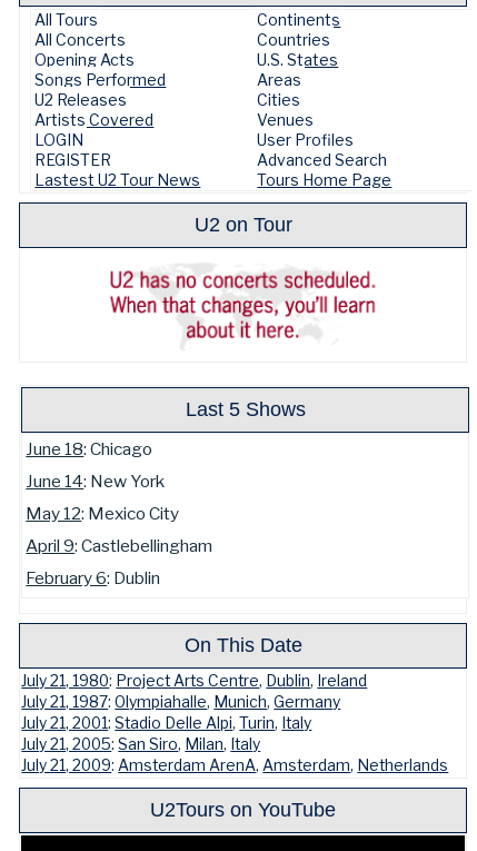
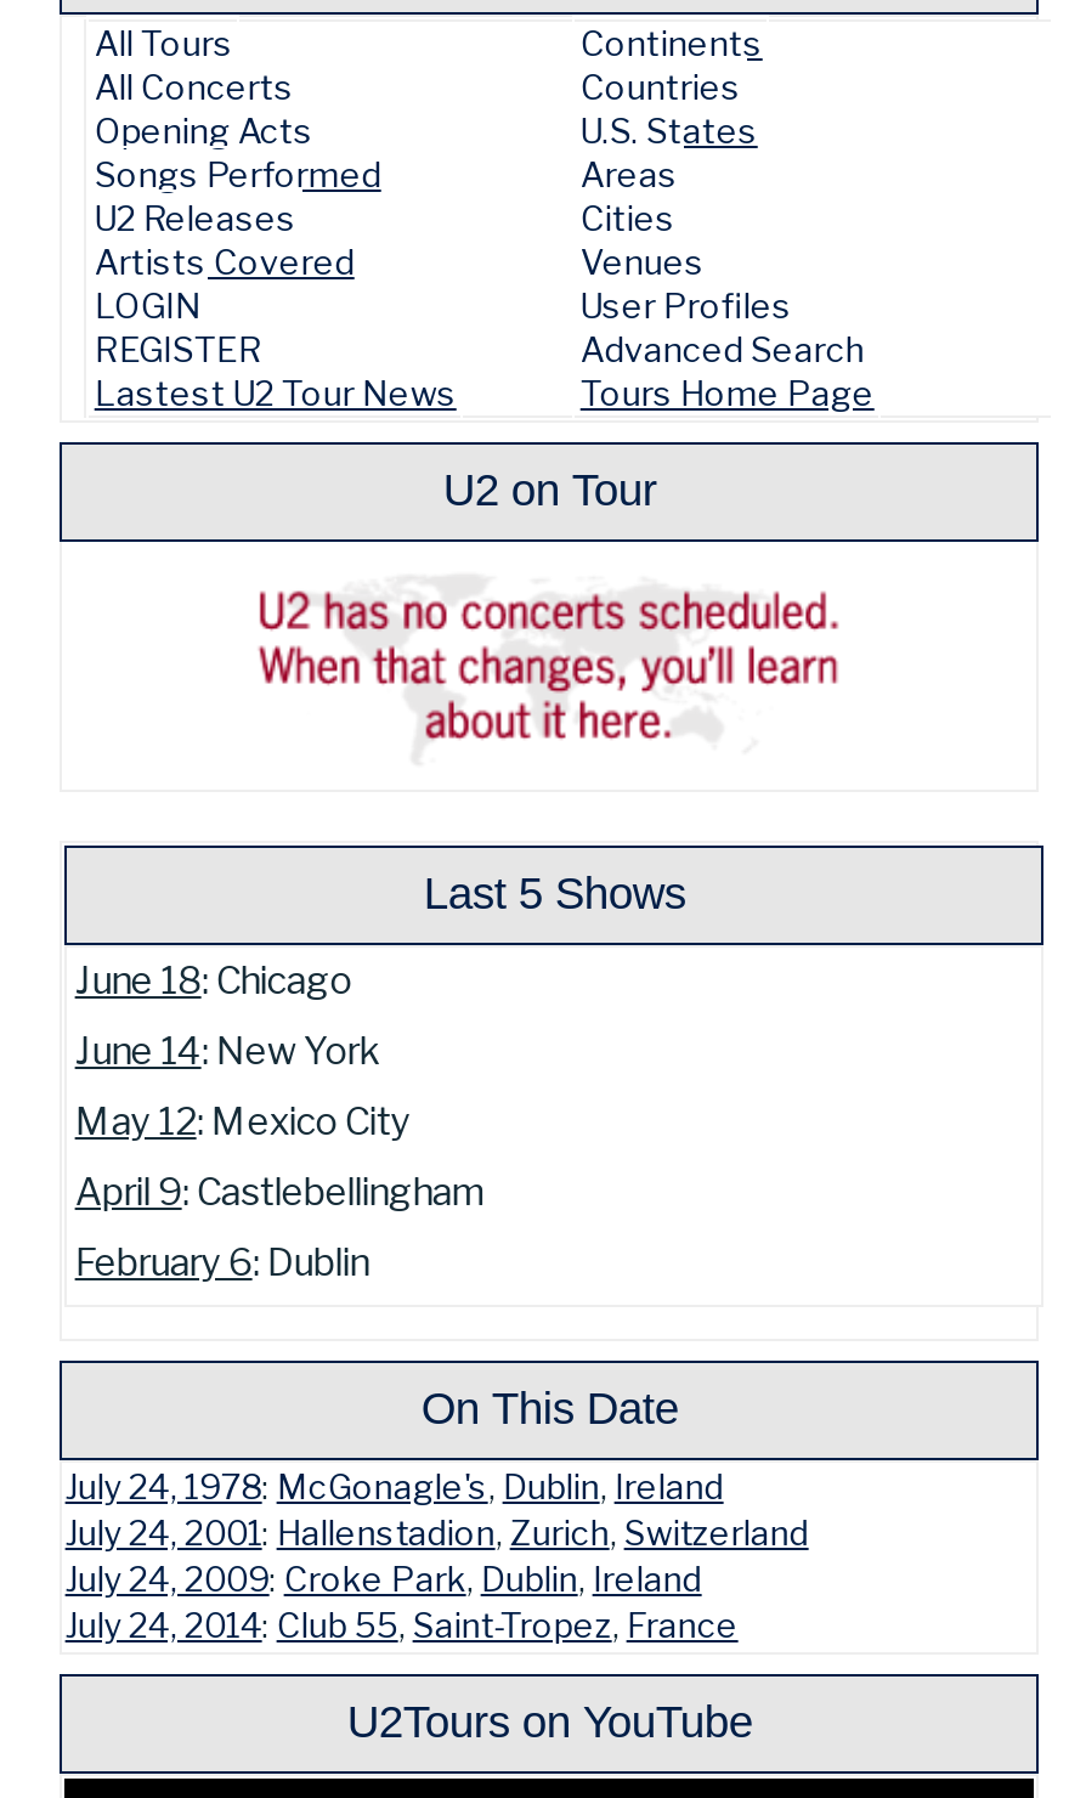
- July 21, 1980: Project Arts Centre, Dublin, Ireland
- July 21, 1987: Olympiahalle, Munich, Germany
- July 21, 2001: Stadio Delle Alpi, Turin, Italy
- July 21, 2005: San Siro, Milan, Italy
- July 21, 2009: Amsterdam ArenA, Amsterdam, Netherlands
+ July 24, 1978: McGonagle's, Dublin, Ireland
+ July 24, 2001: Hallenstadion, Zurich, Switzerland
+ July 24, 2009: Croke Park, Dublin, Ireland
+ July 24, 2014: Club 55, Saint-Tropez, France
